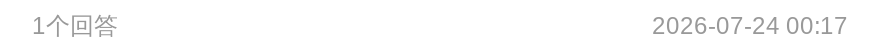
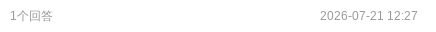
- 2026-07-24 00:17
+ 2026-07-21 12:27
